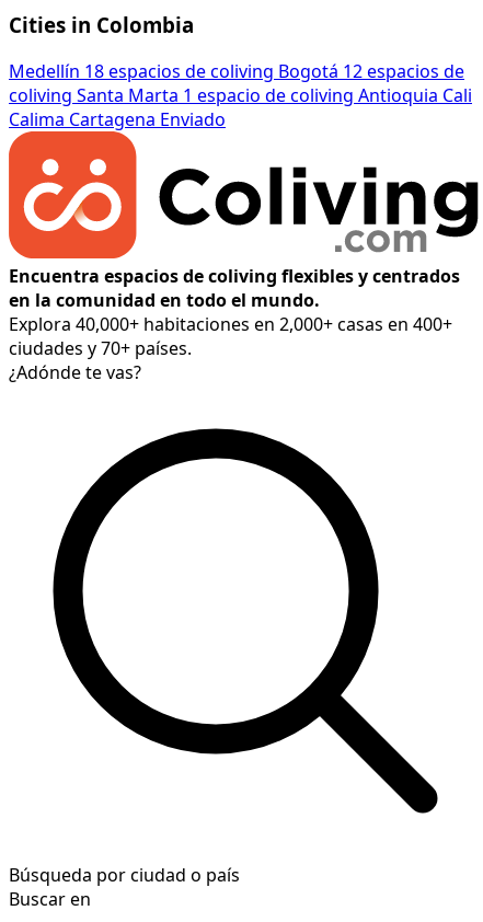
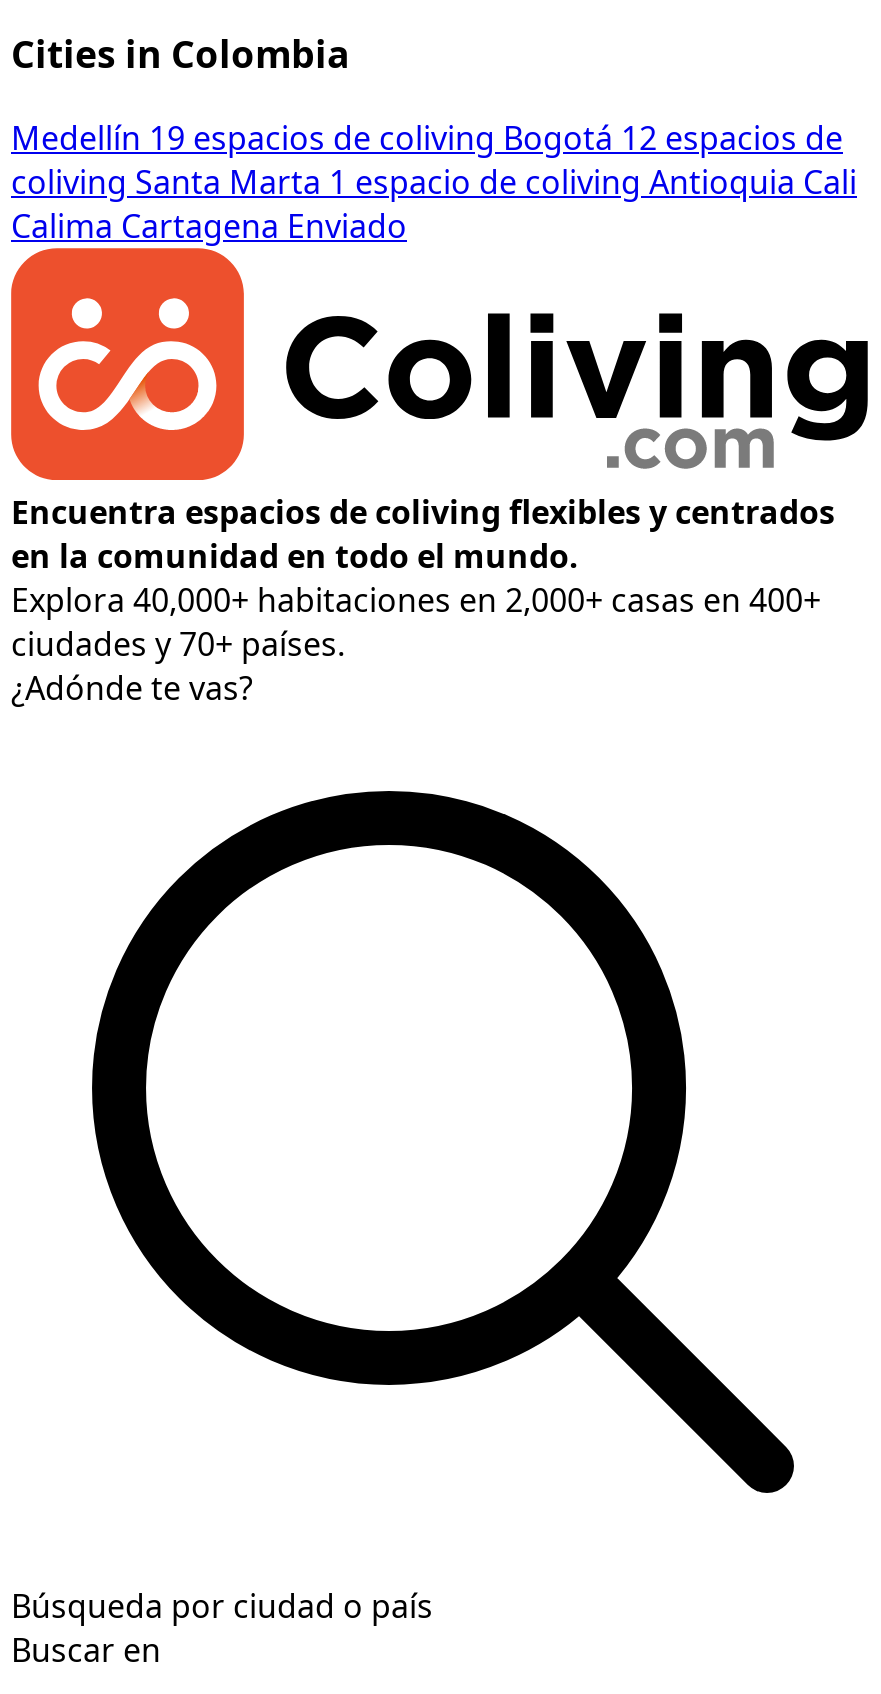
- Medellín 18 espacios de coliving Bogotá 12 espacios de
+ Medellín 19 espacios de coliving Bogotá 12 espacios de
